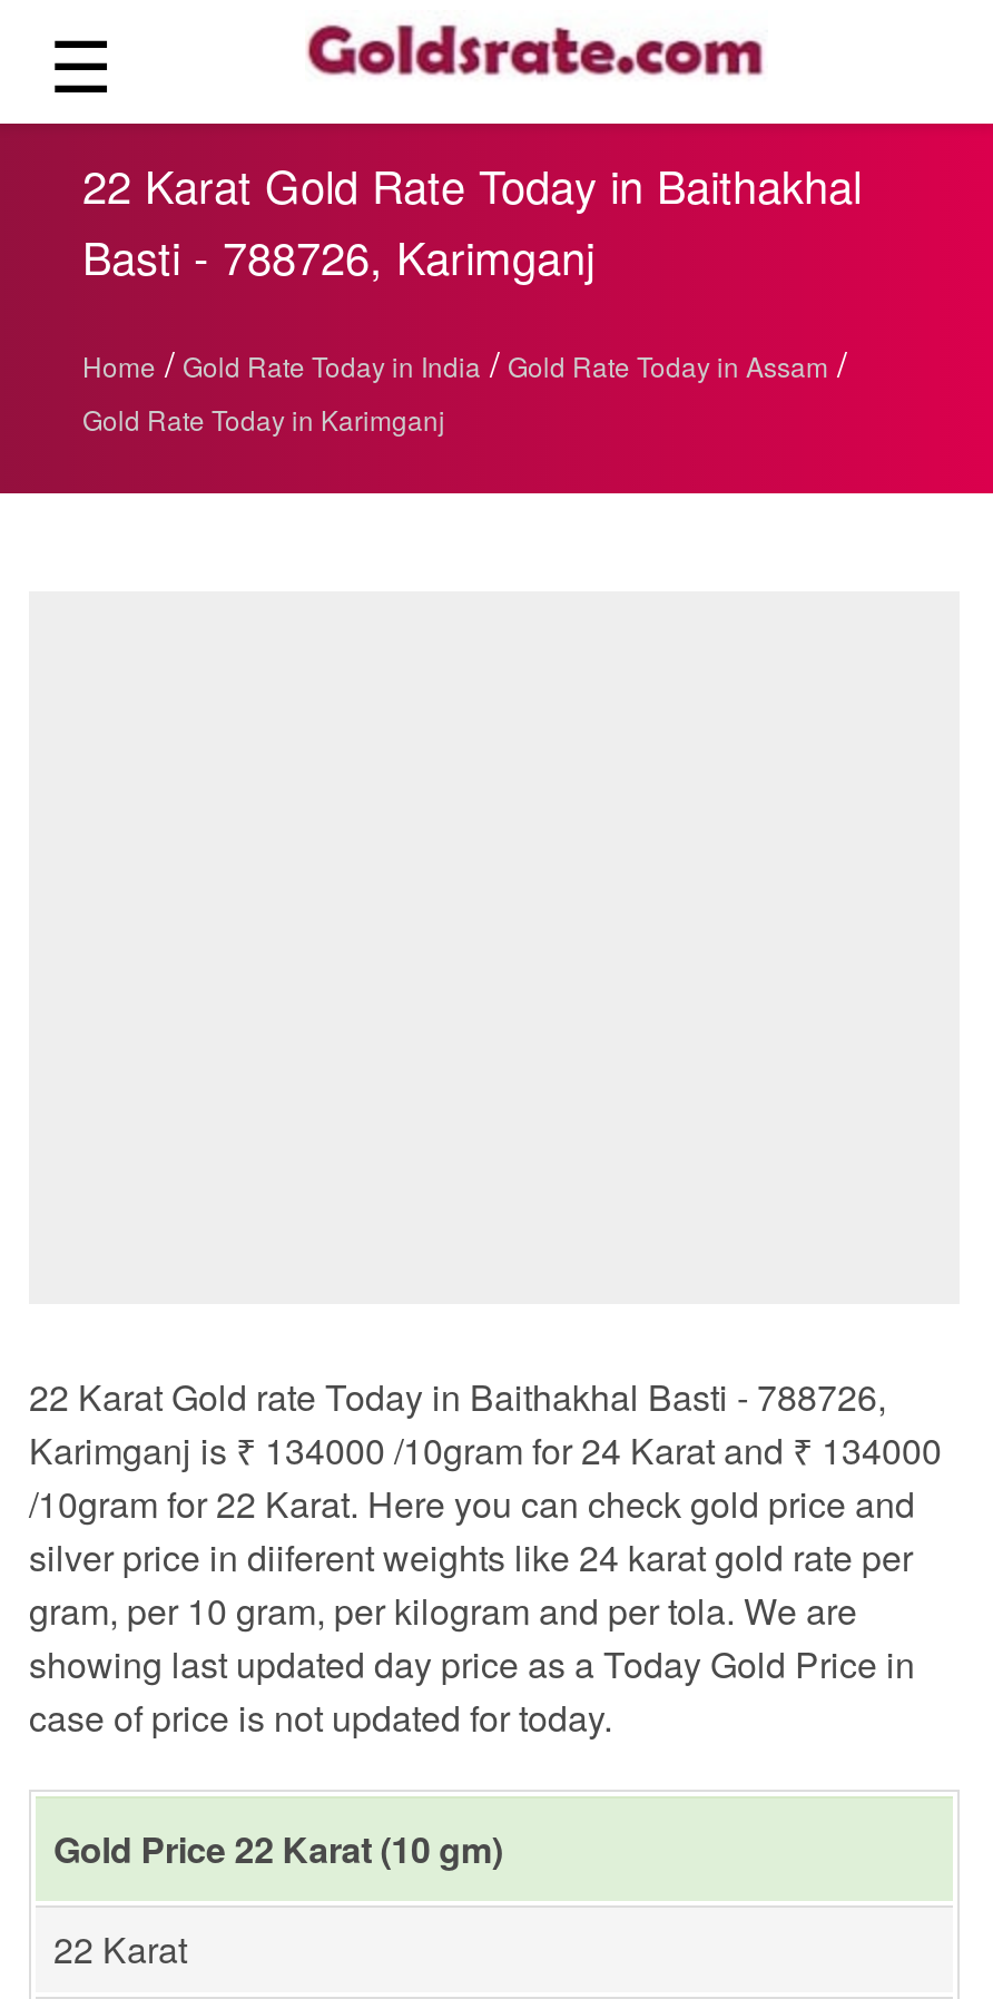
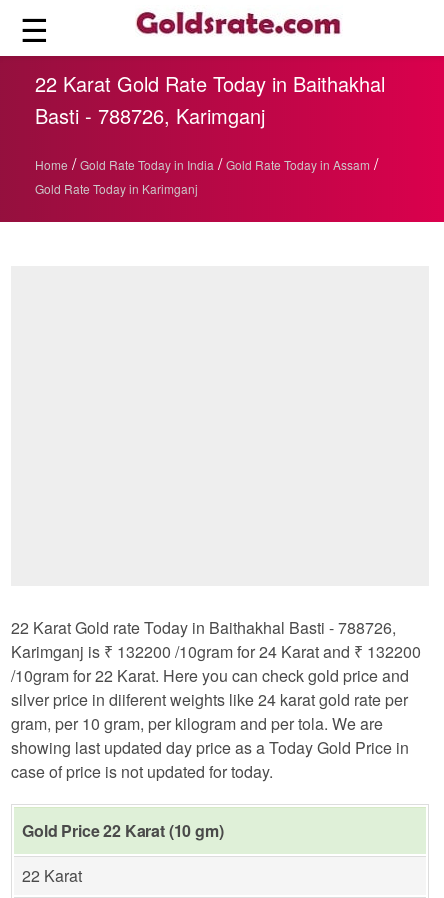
- Karimganj is ₹ 134000 /10gram for 24 Karat and ₹ 134000
+ Karimganj is ₹ 132200 /10gram for 24 Karat and ₹ 132200
